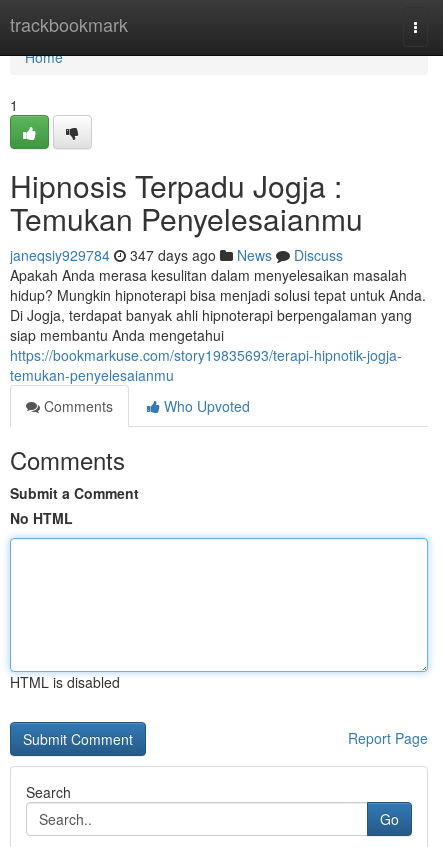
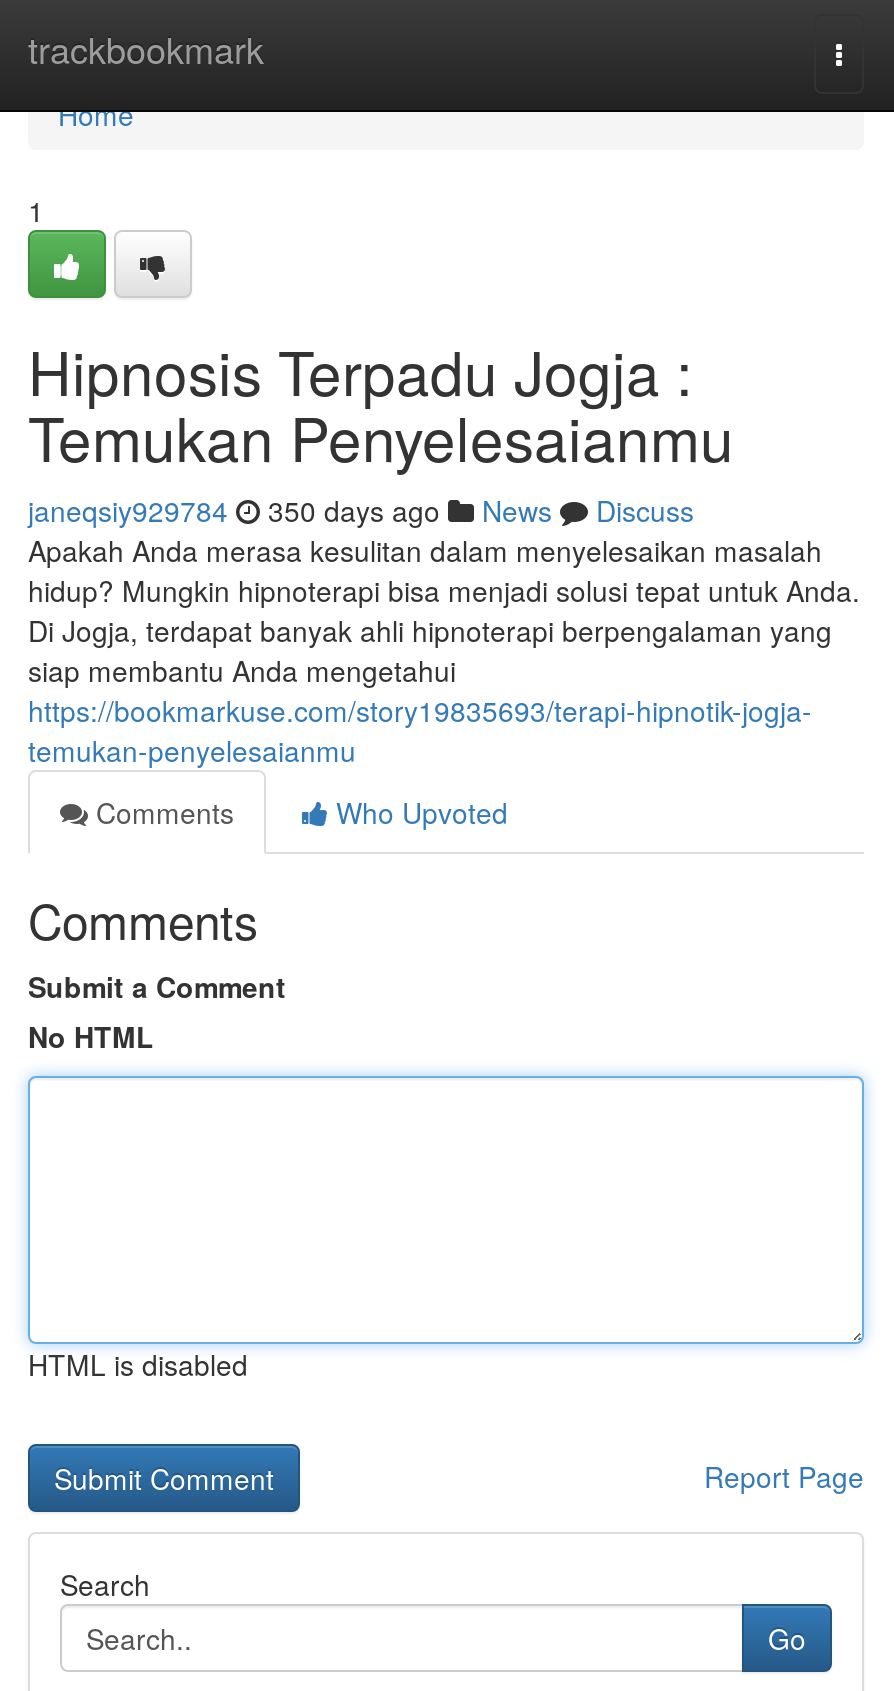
- janeqsiy929784 347 days ago News Discuss
+ janeqsiy929784 350 days ago News Discuss
